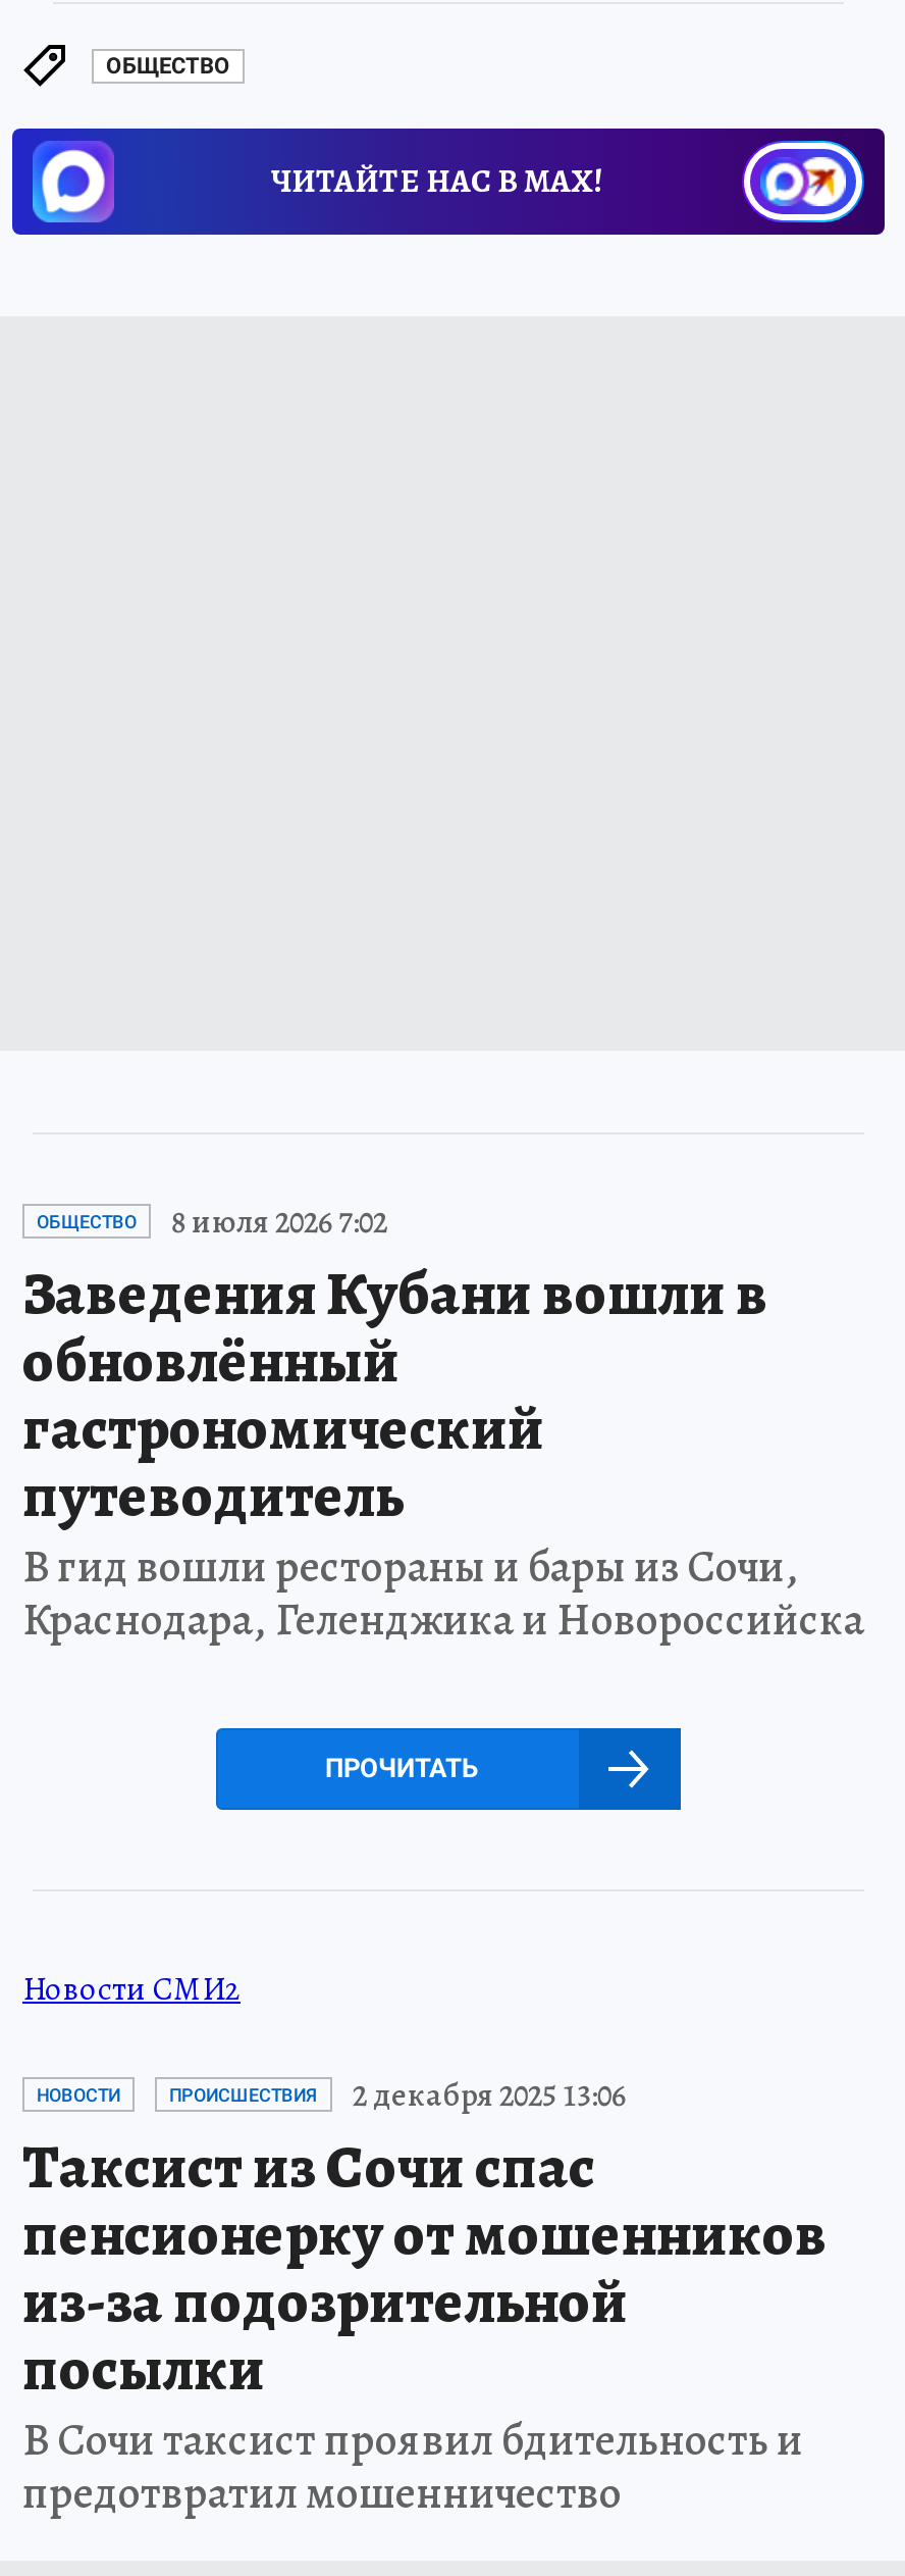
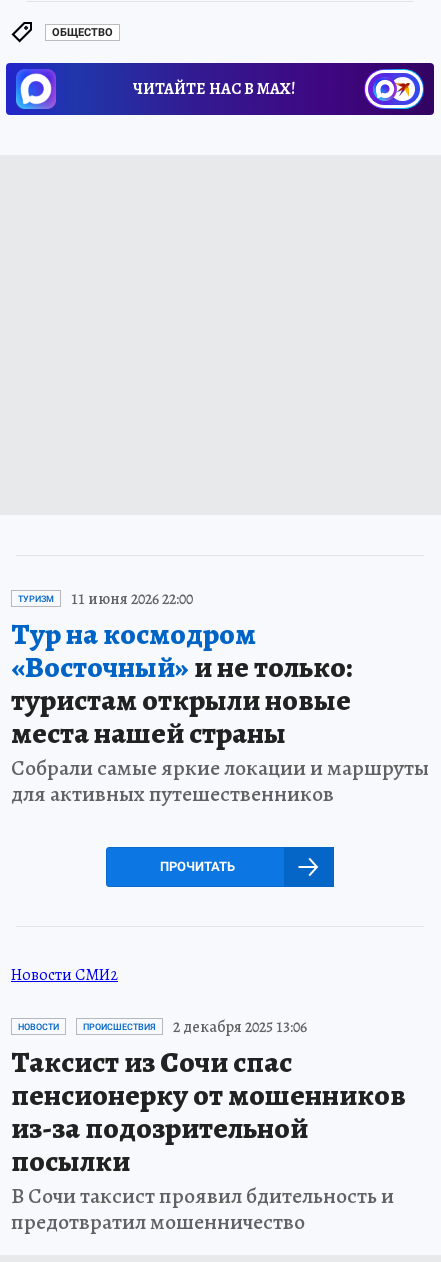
- ОБЩЕСТВО
- 8 июля 2026 7:02
- Заведения Кубани вошли в
- обновлённый
- гастрономический
- путеводитель
- В гид вошли рестораны и бары из Сочи,
- Краснодара, Геленджика и Новороссийска
+ ТУРИЗМ
+ 11 июня 2026 22:00
+ Тур на космодром
+ «Восточный»и не только:
+ туристам открыли новые
+ места нашей страны
+ Собрали самые яркие локации и маршруты
+ для активных путешественников
